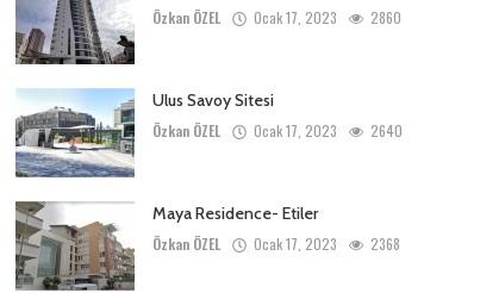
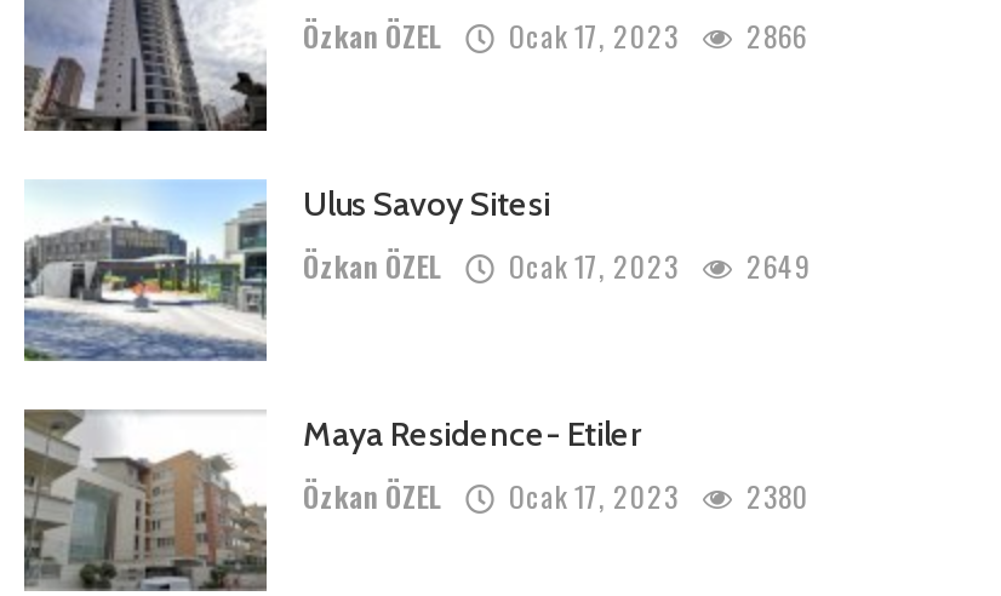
- Özkan ÖZEL Ocak 17, 2023 2860
+ Özkan ÖZEL Ocak 17, 2023 2866

- Özkan ÖZEL Ocak 17, 2023 2640
+ Özkan ÖZEL Ocak 17, 2023 2649

- Özkan ÖZEL Ocak 17, 2023 2368
+ Özkan ÖZEL Ocak 17, 2023 2380
